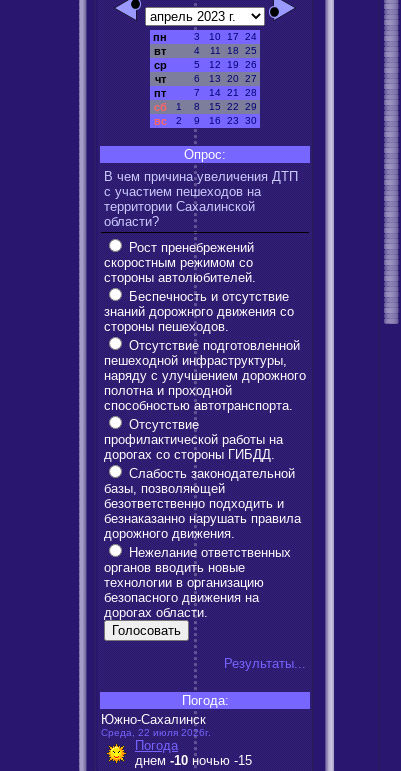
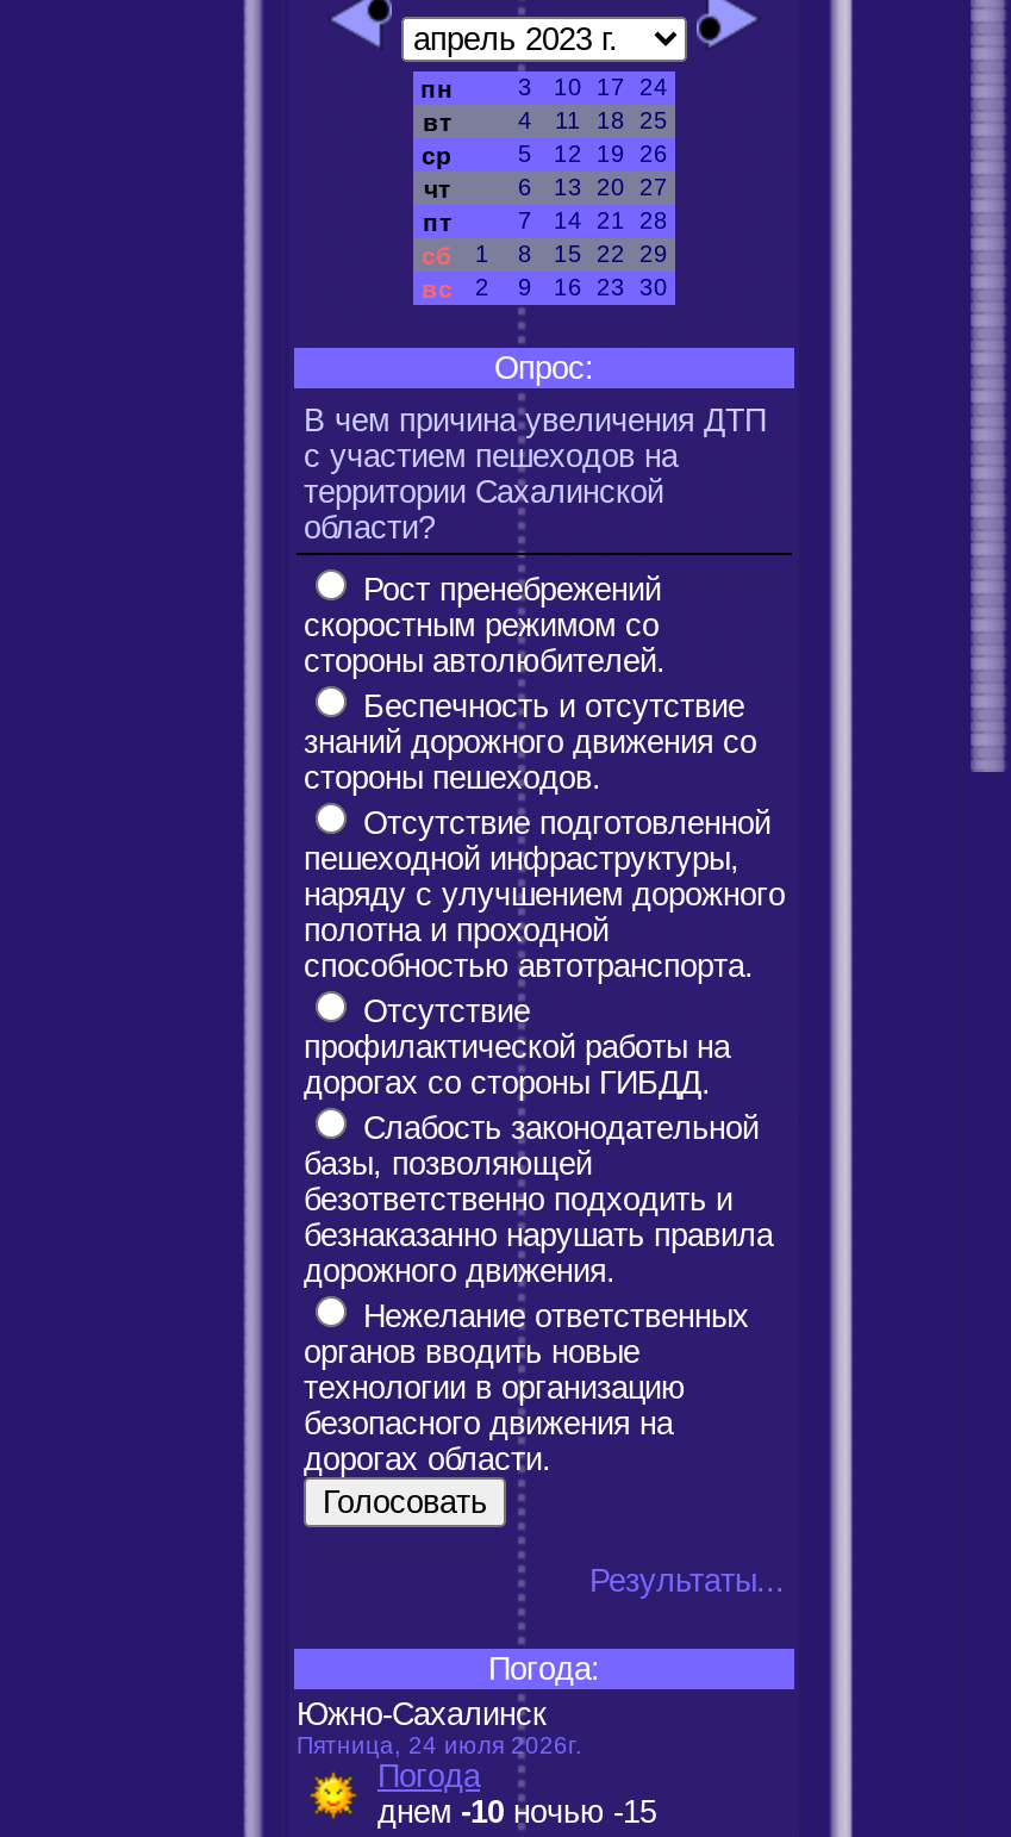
- Среда, 22 июля 2026г.
+ Пятница, 24 июля 2026г.
